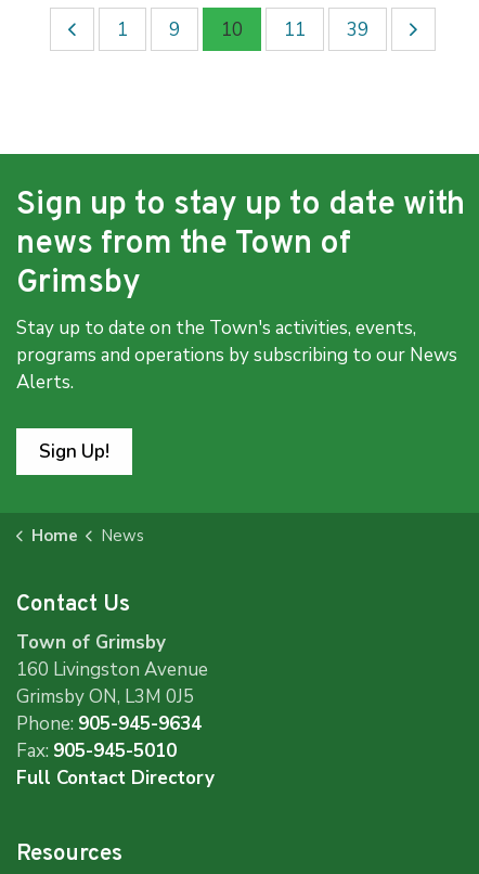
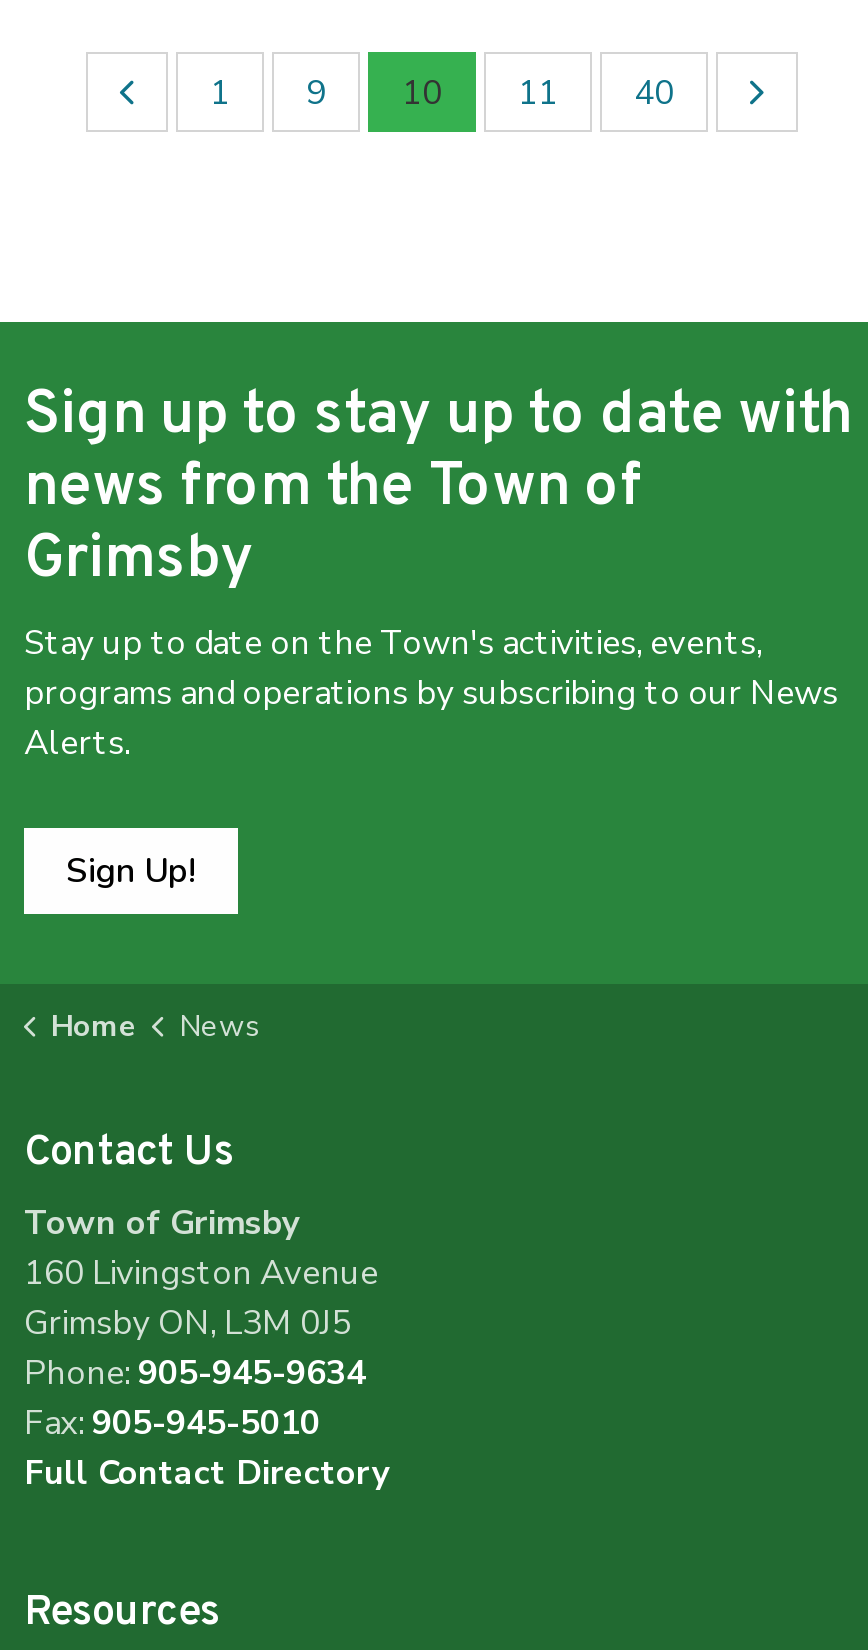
- 1 9 10 11 39
+ 1 9 10 11 40
